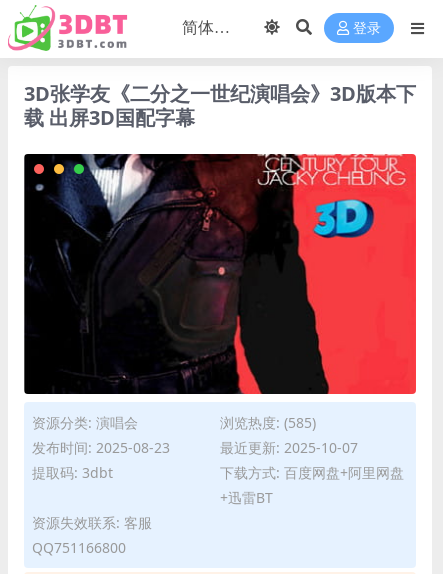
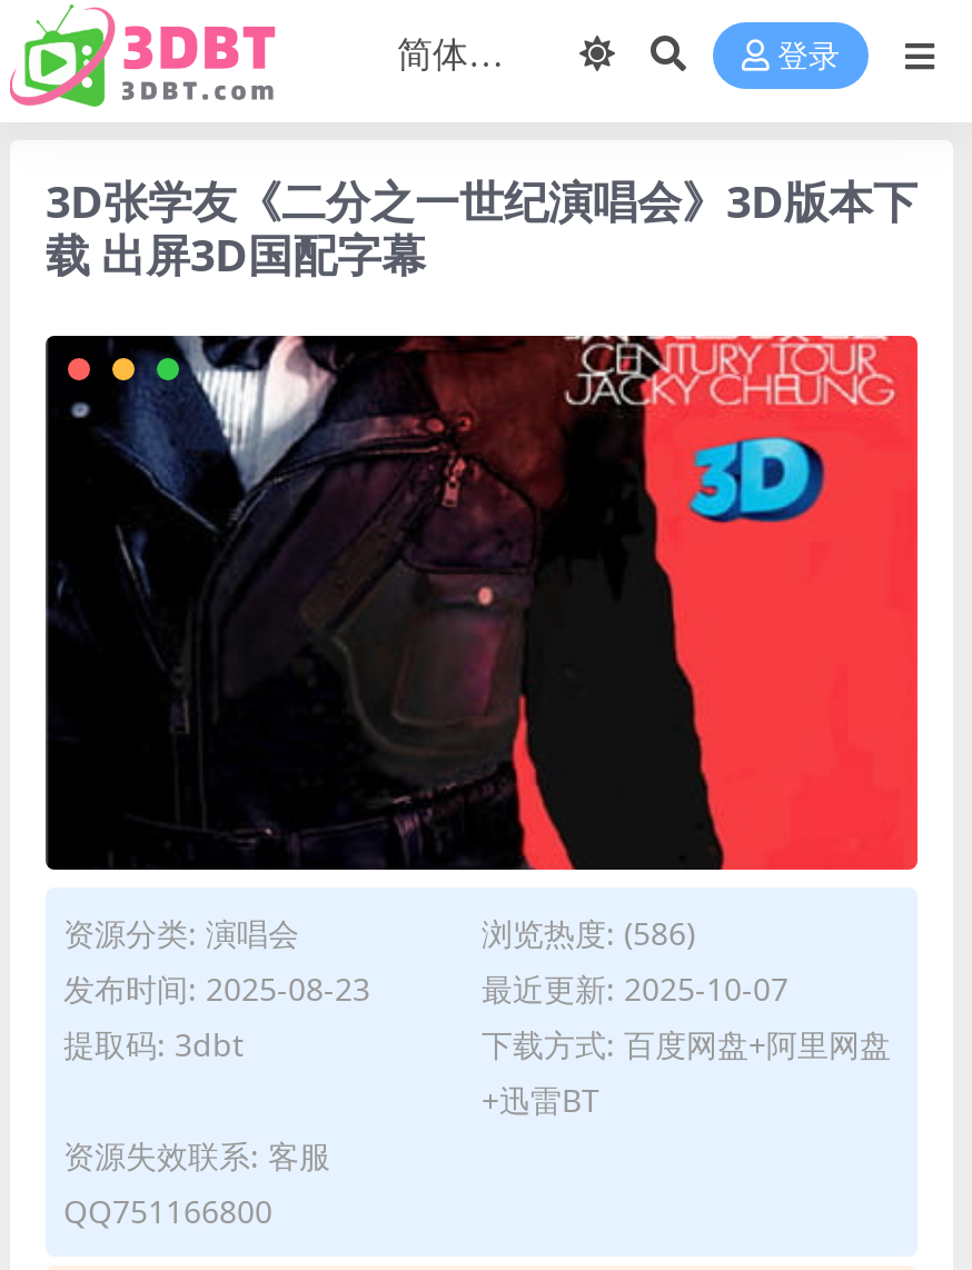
- 浏览热度: (585)
+ 浏览热度: (586)
